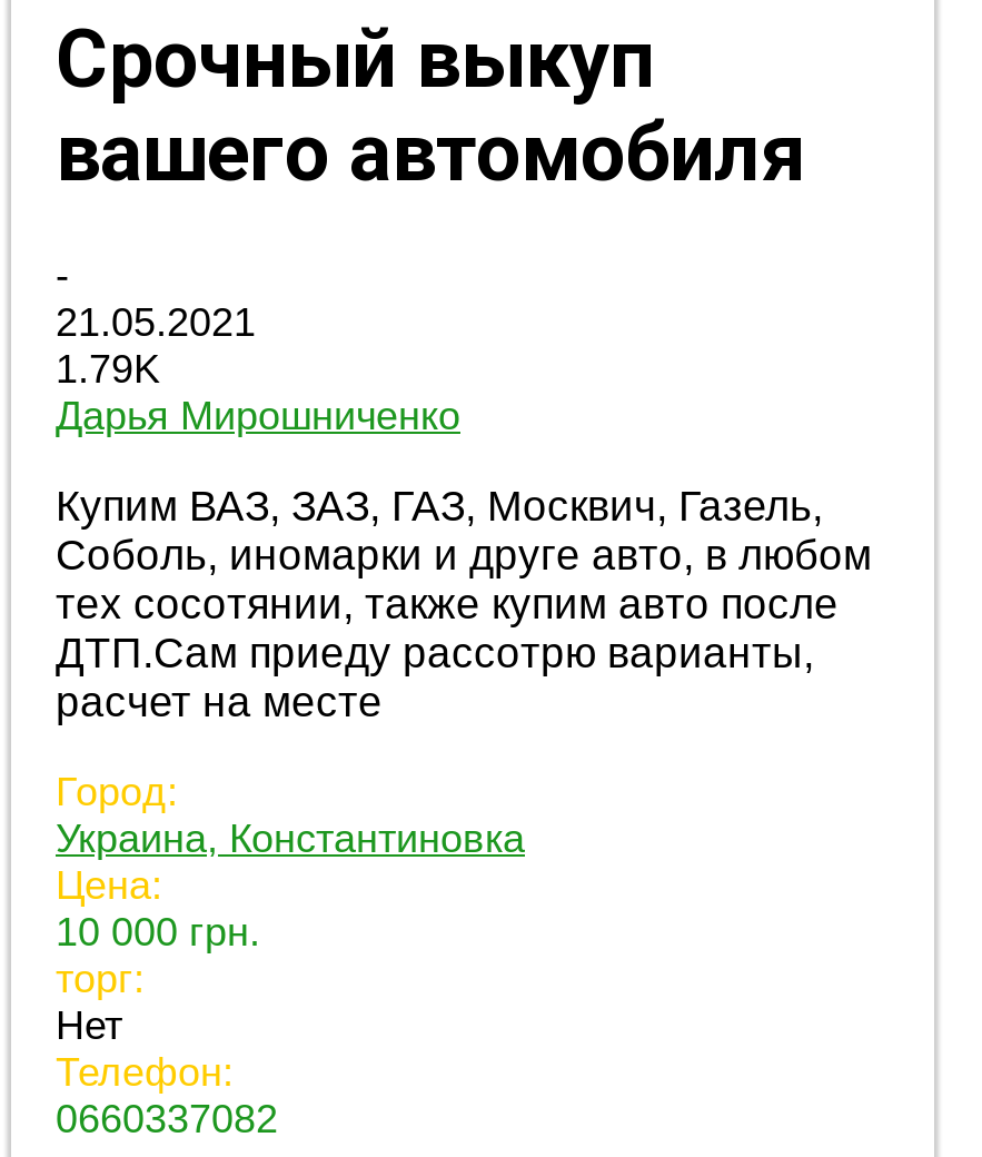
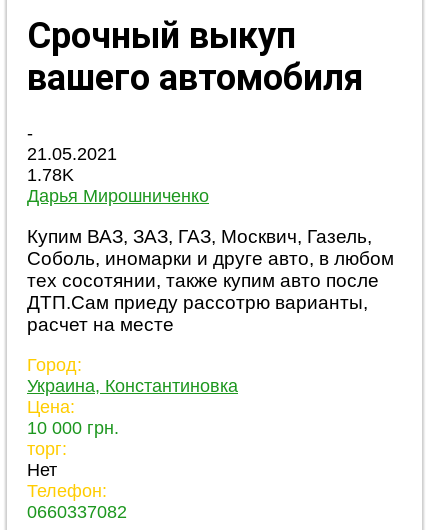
- 1.79K
+ 1.78K
